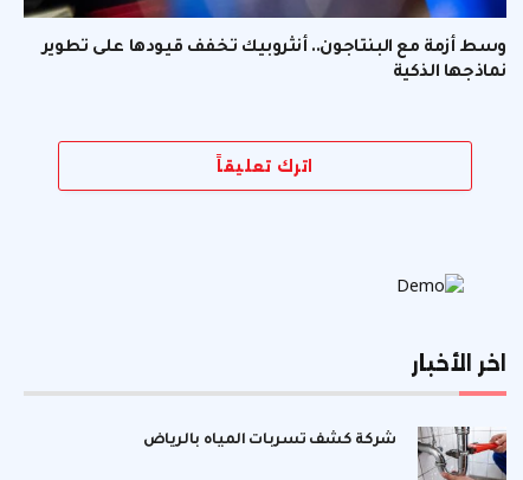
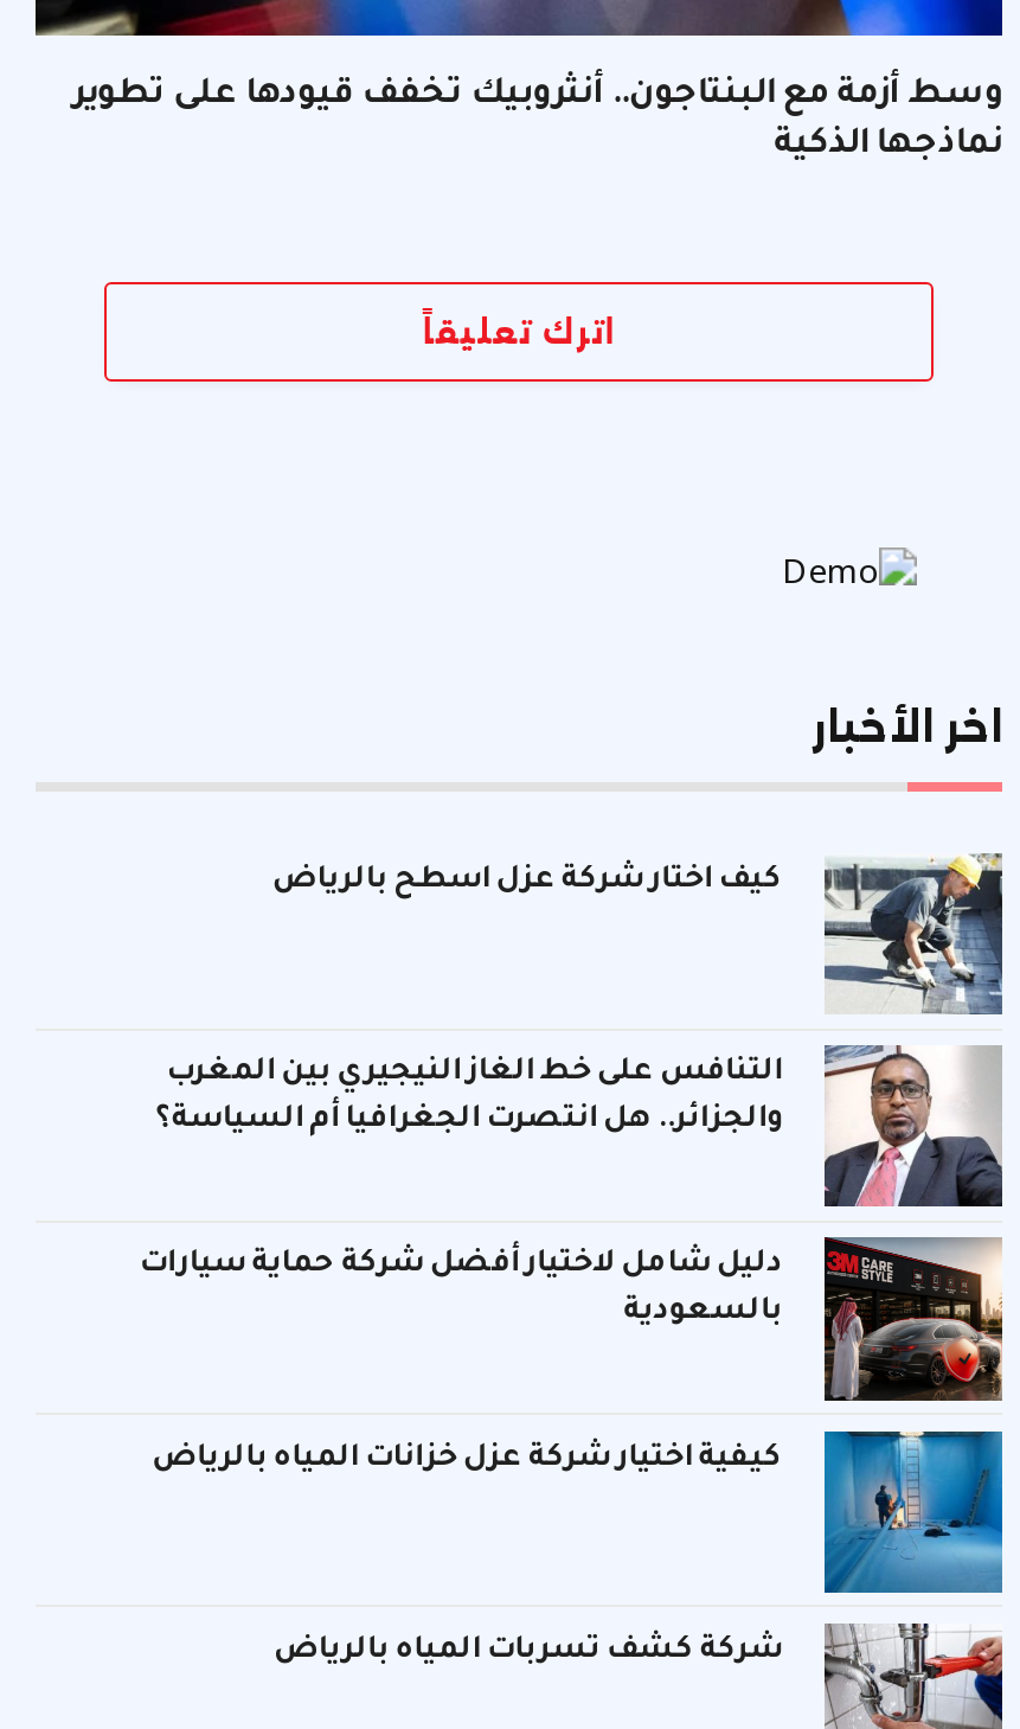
+ [image]
+ دليل شامل لاختيار أفضل شركة حماية سيارات
+ بالسعودية

+ [image]
+ كيفية اختيار شركة عزل خزانات المياه بالرياض

+ [image]
+ التنافس على خط الغاز النيجيري بين المغرب
+ والجزائر.. هل انتصرت الجغرافيا أم السياسة؟

+ [image]
+ كيف اختار شركة عزل اسطح بالرياض
